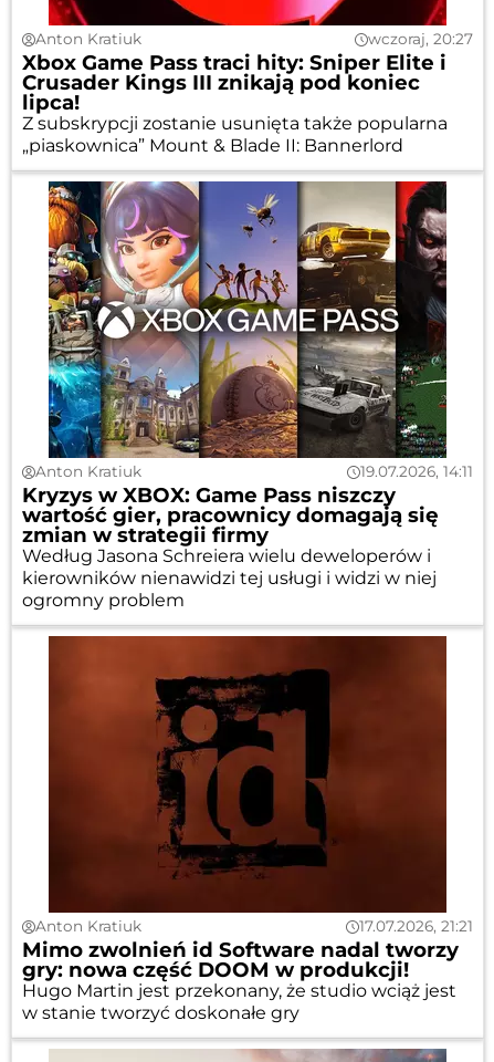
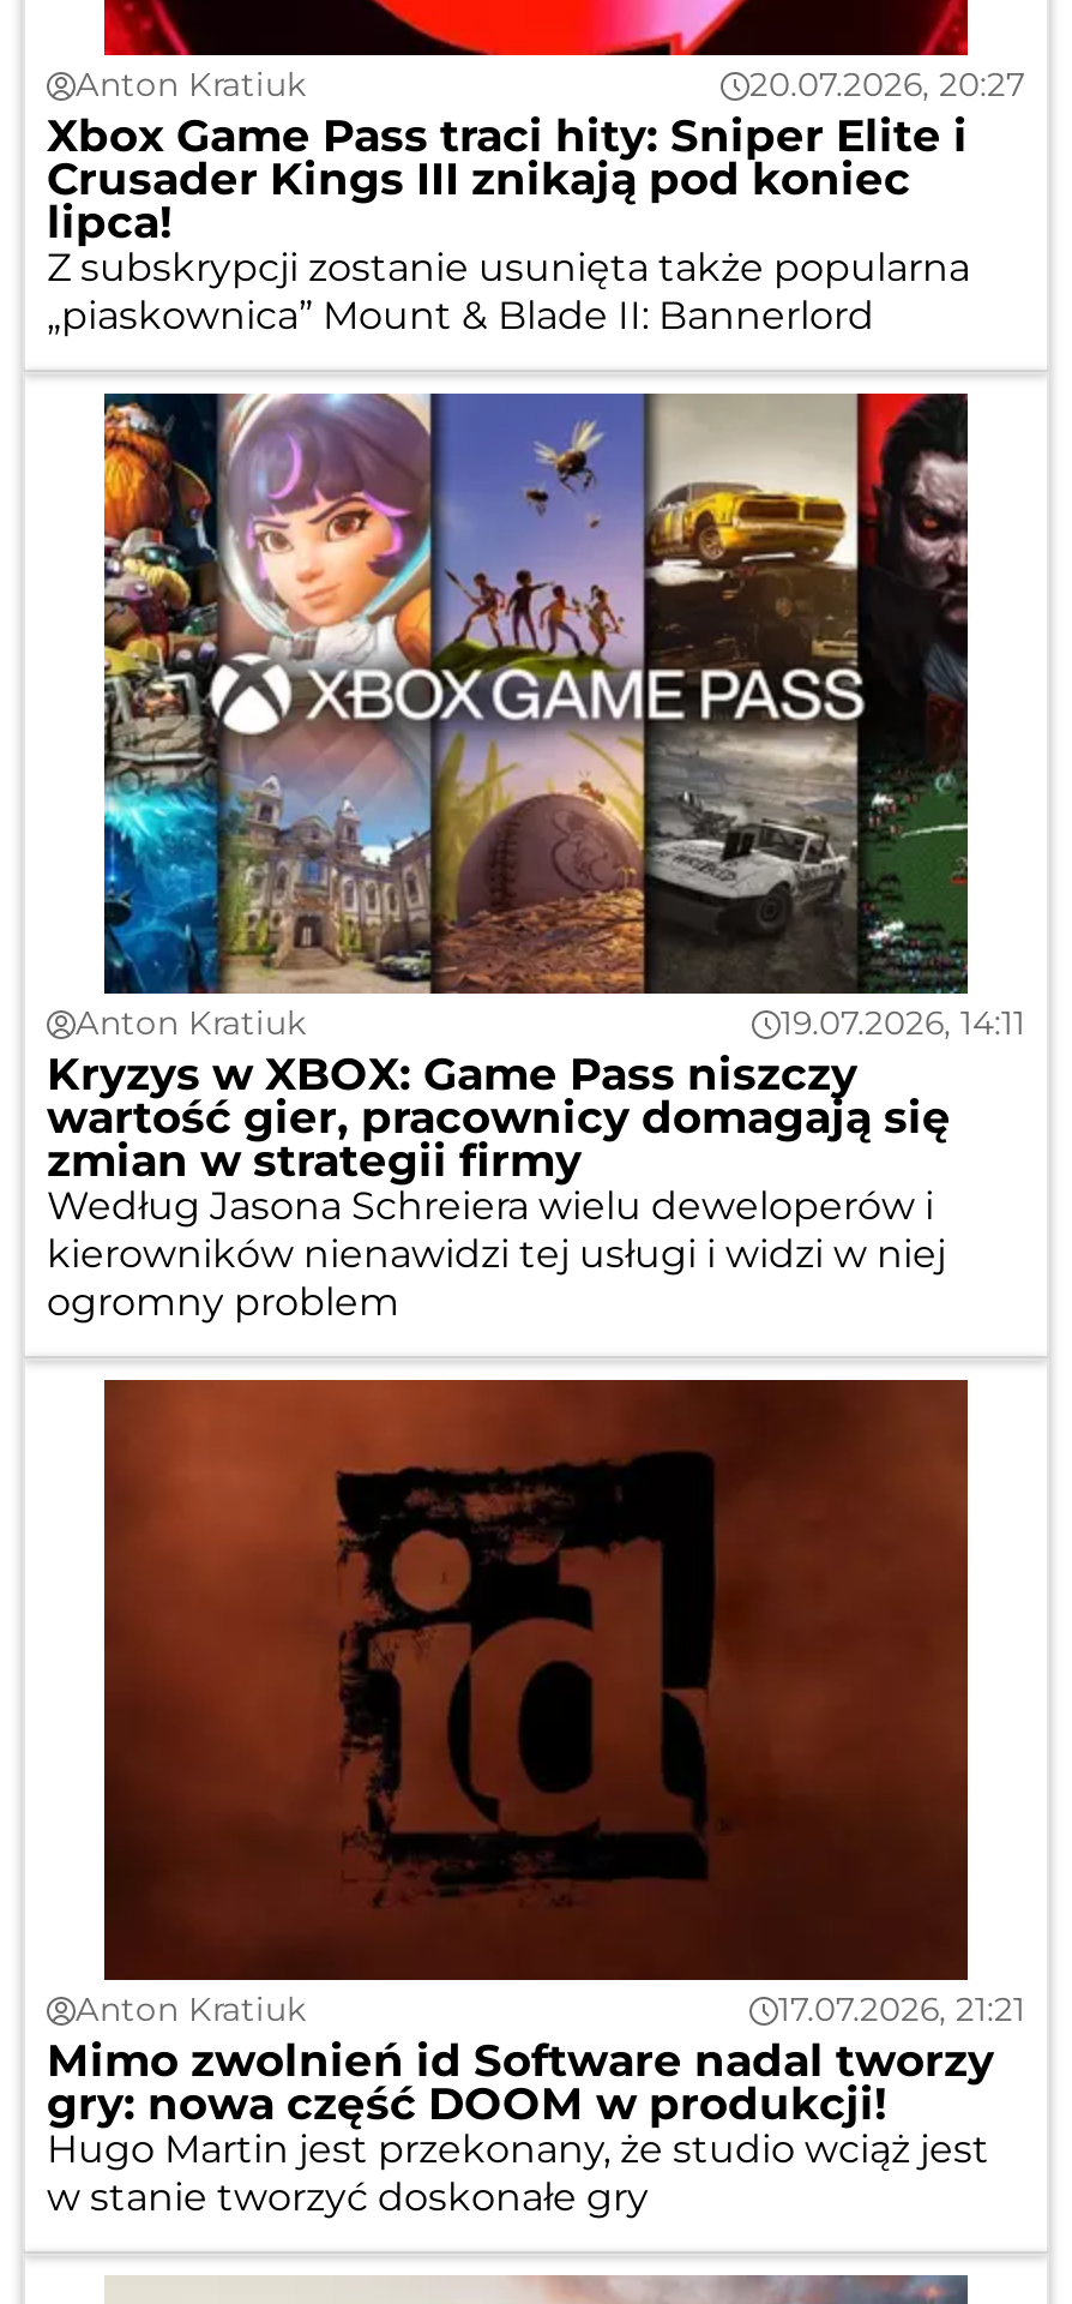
- wczoraj, 20:27
+ 20.07.2026, 20:27
